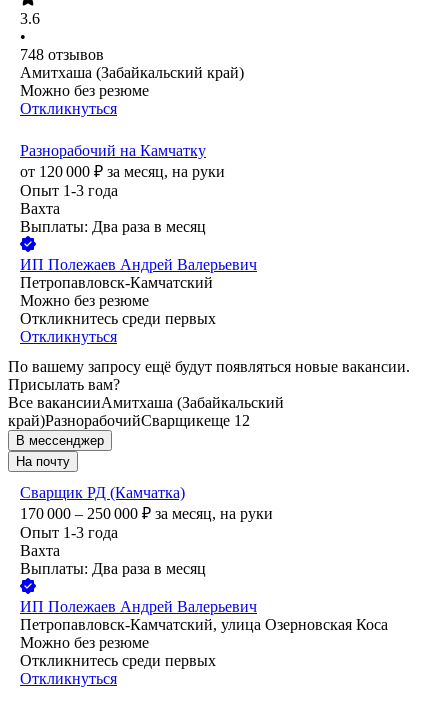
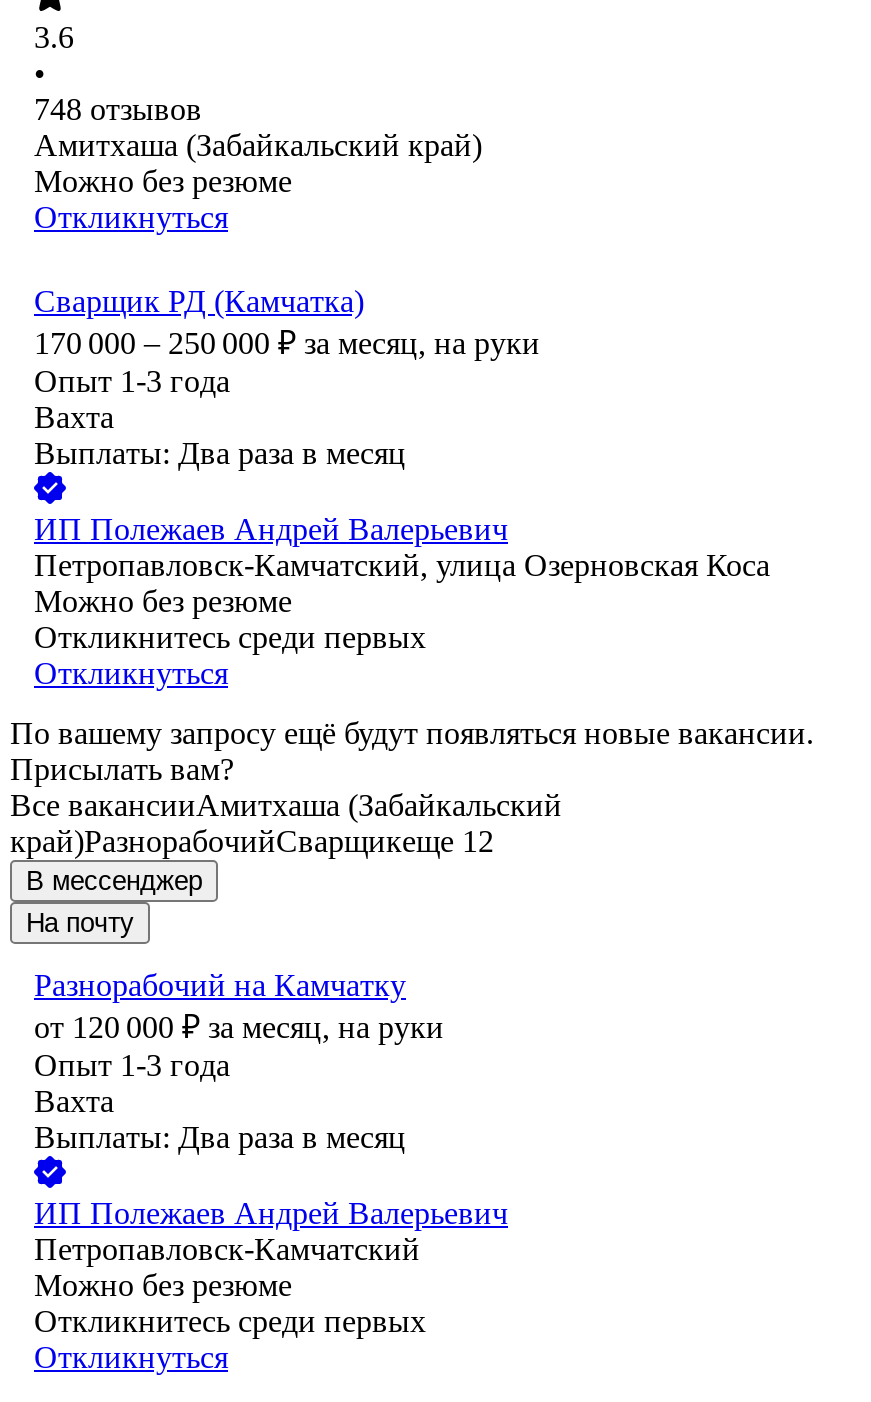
moved down: Разнорабочий на Камчатку | от 120 000 ₽ за месяц, на руки

moved down: Петропавловск-Камчатский

moved up: Сварщик РД (Камчатка) | 170 000 – 250 000 ₽ за месяц, на руки

moved up: Петропавловск-Камчатский, улица Озерновская Коса
